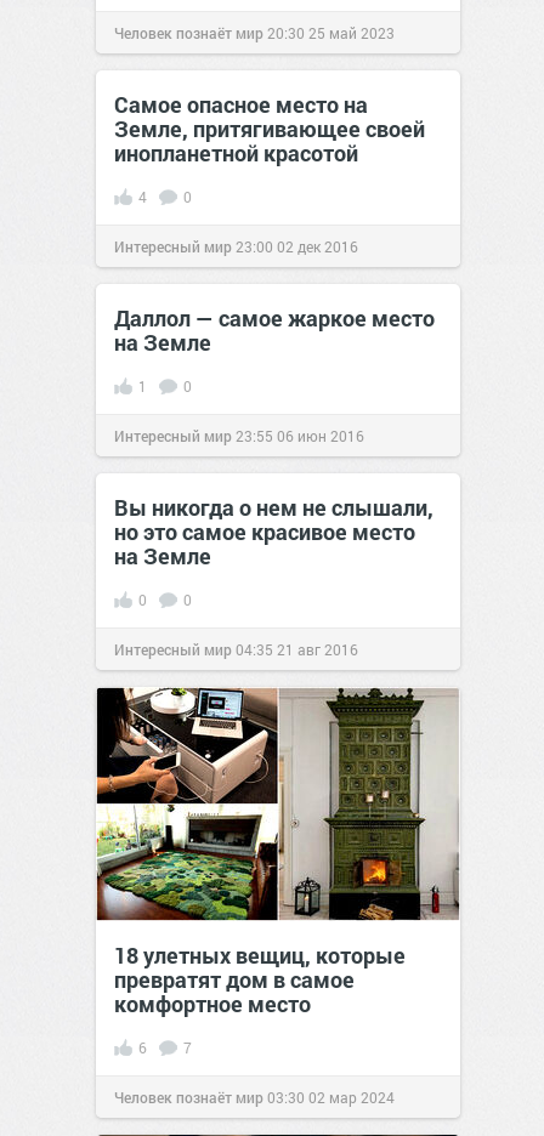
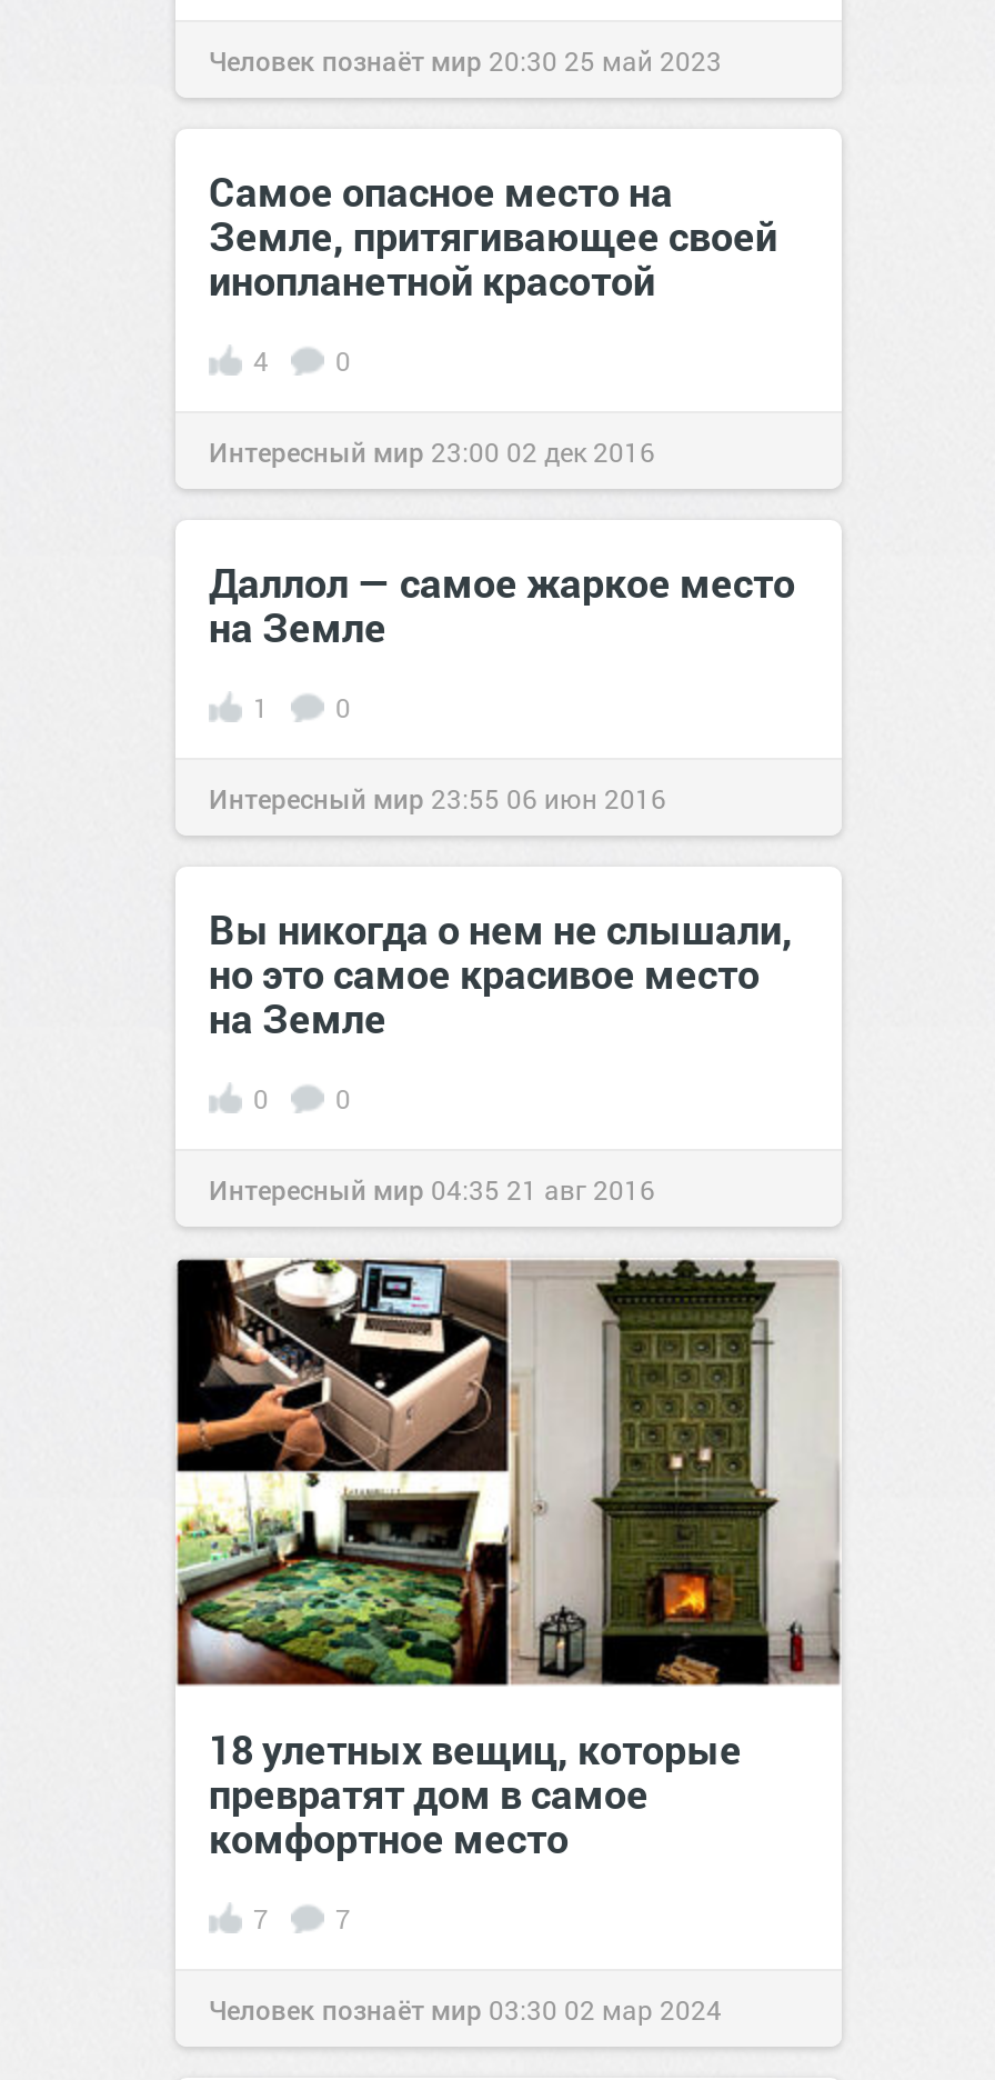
- 6 7
+ 7 7
